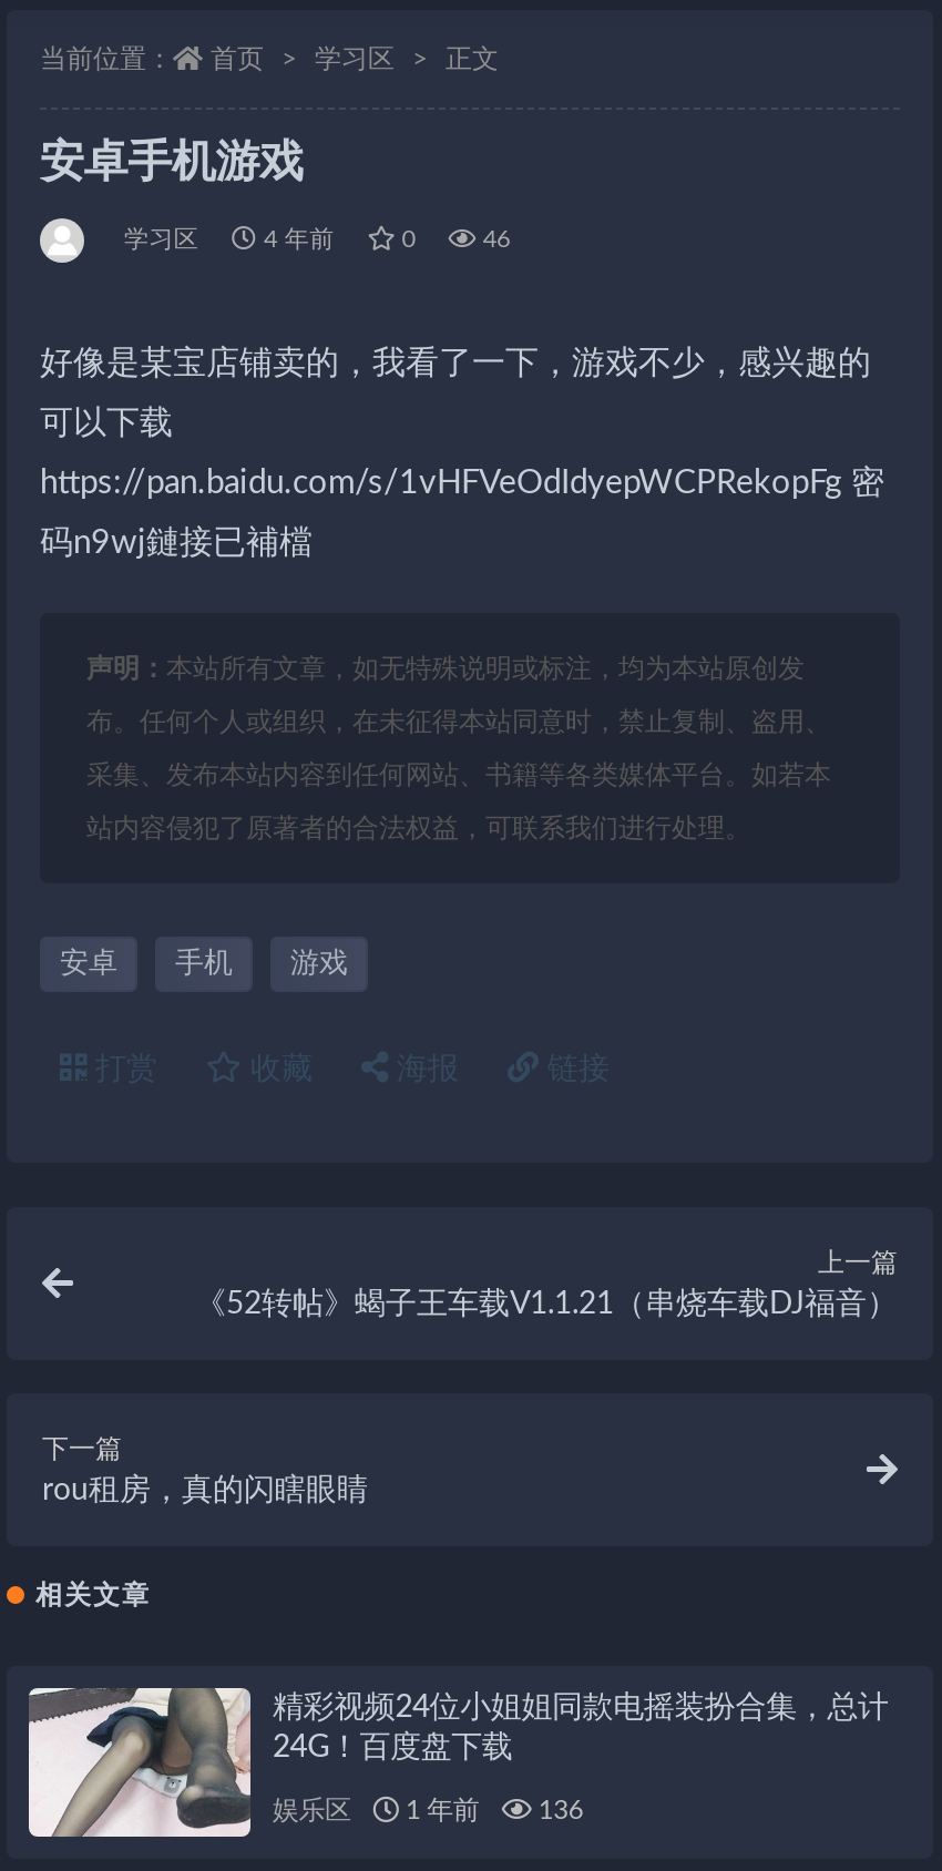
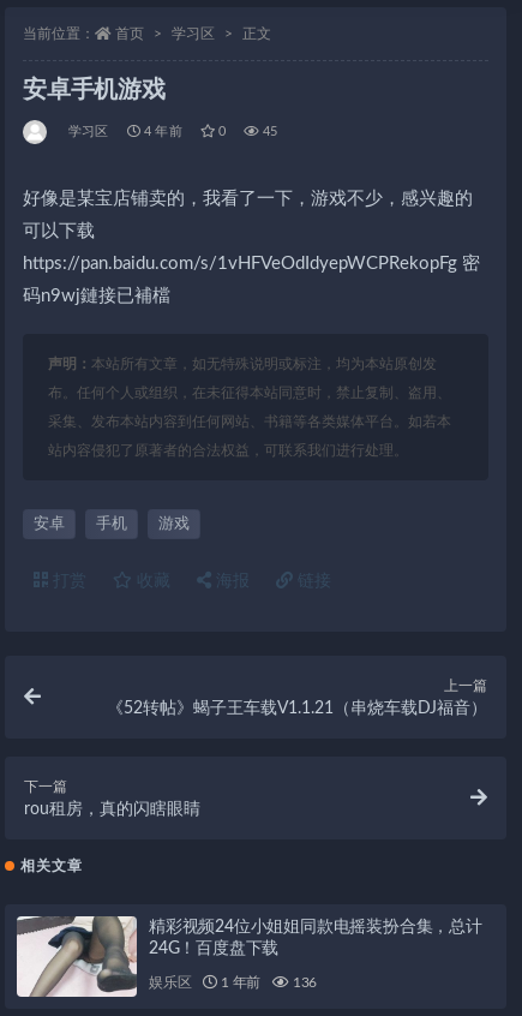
- 46
+ 45
